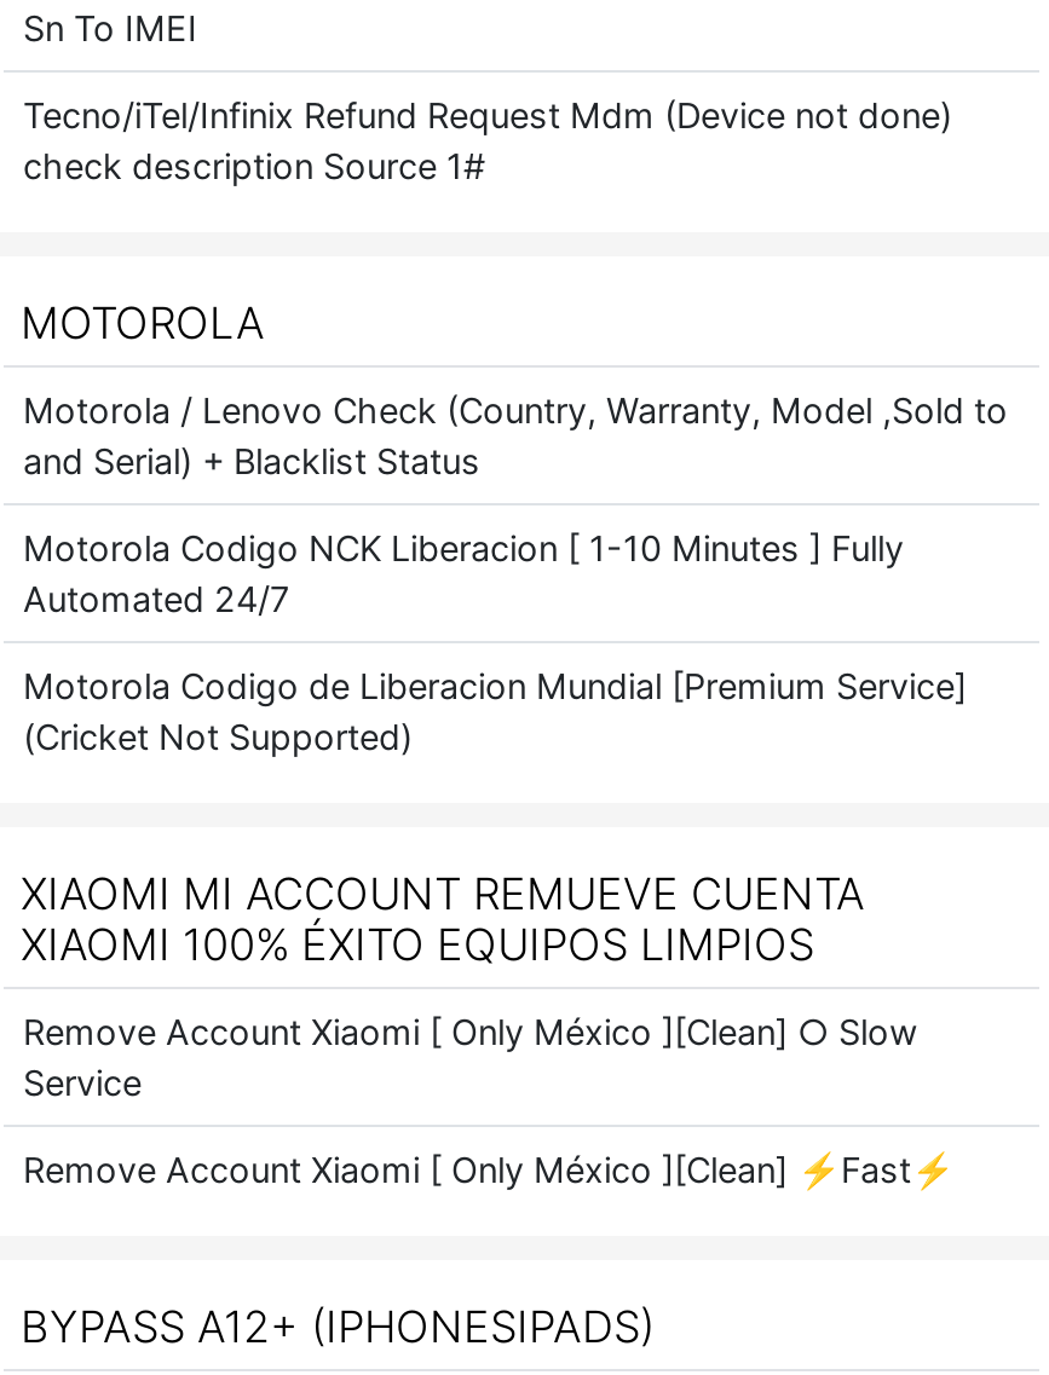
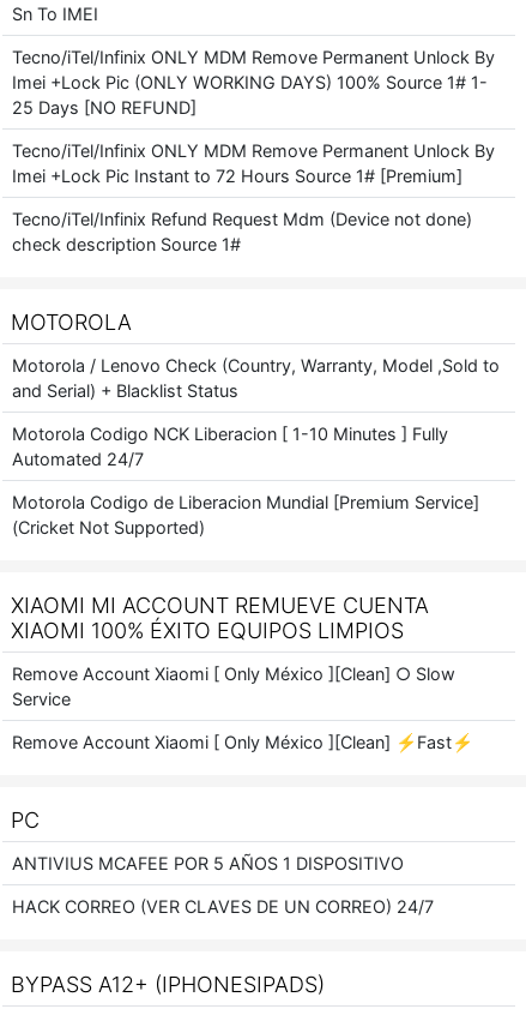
+ Tecno/iTel/Infinix ONLY MDM Remove Permanent Unlock By
+ Imei +Lock Pic (ONLY WORKING DAYS) 100% Source 1# 1-
+ 25 Days [NO REFUND]
+ Tecno/iTel/Infinix ONLY MDM Remove Permanent Unlock By
+ Imei +Lock Pic Instant to 72 Hours Source 1# [Premium]

+ PC
+ ANTIVIUS MCAFEE POR 5 AÑOS 1 DISPOSITIVO
+ HACK CORREO (VER CLAVES DE UN CORREO) 24/7
